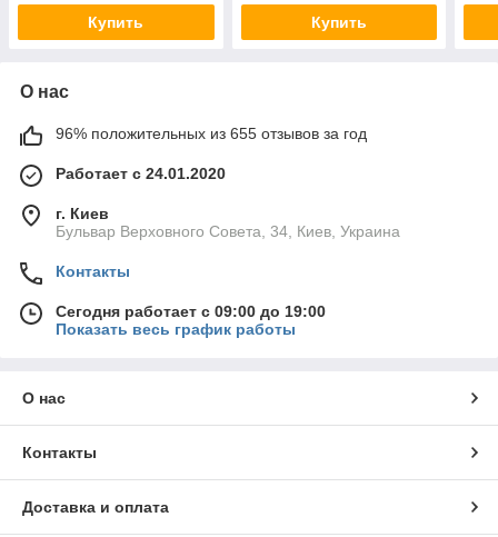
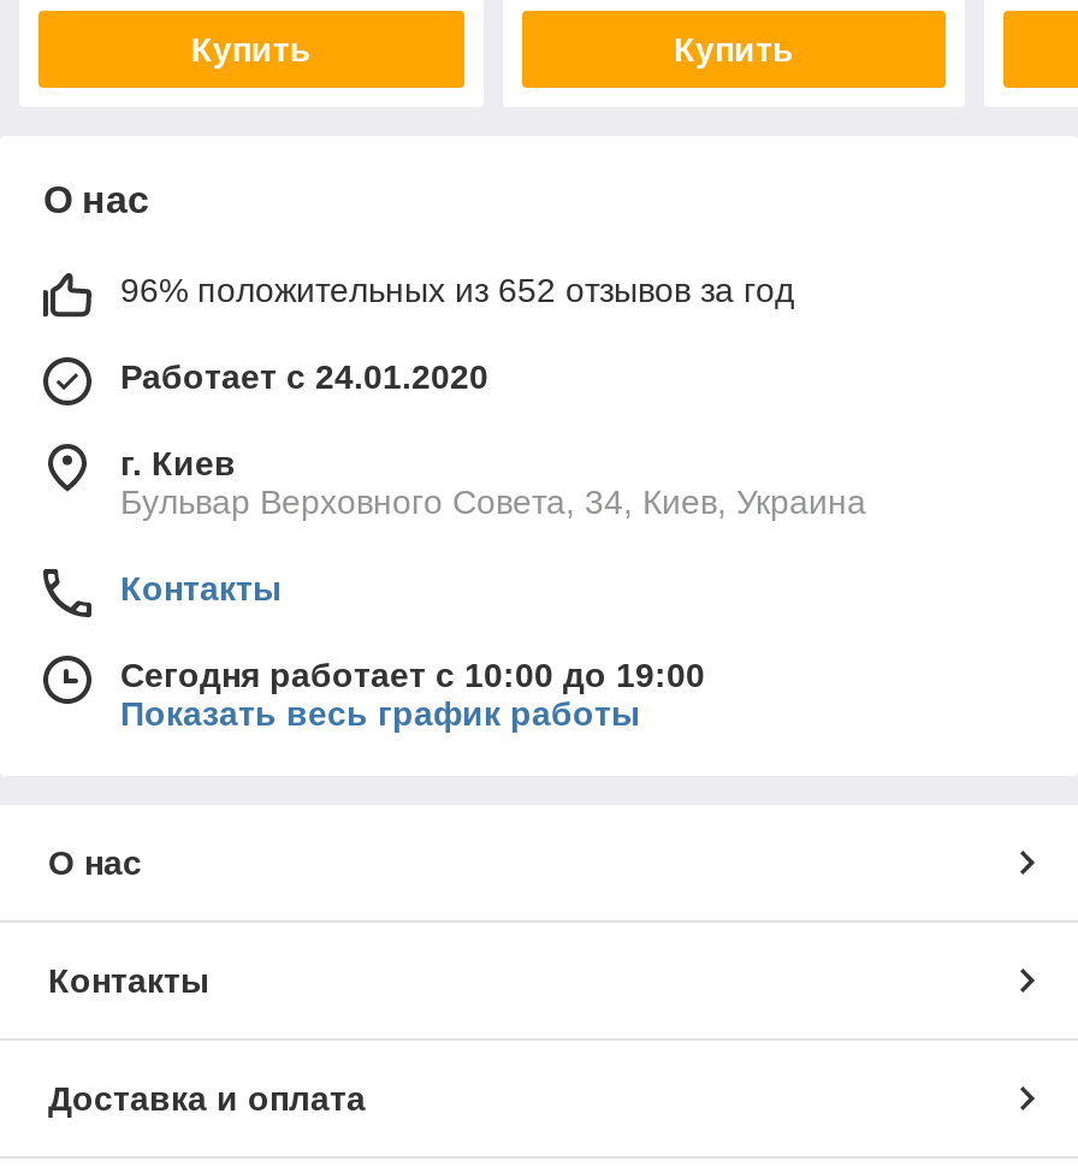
- 96% положительных из 655 отзывов за год
+ 96% положительных из 652 отзывов за год

- Сегодня работает с 09:00 до 19:00
+ Сегодня работает с 10:00 до 19:00
